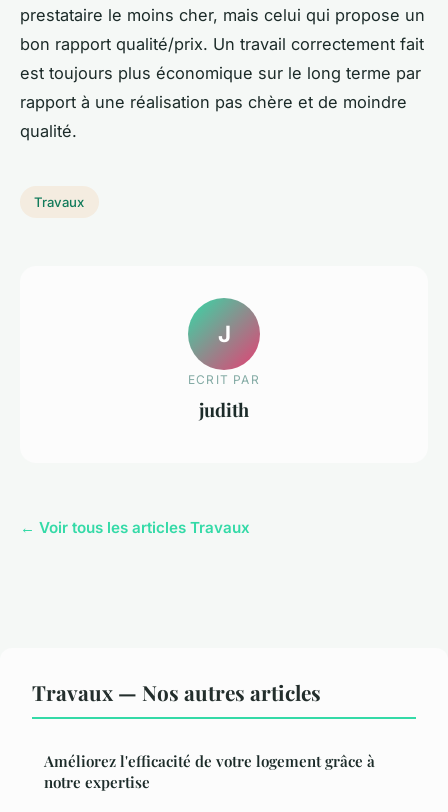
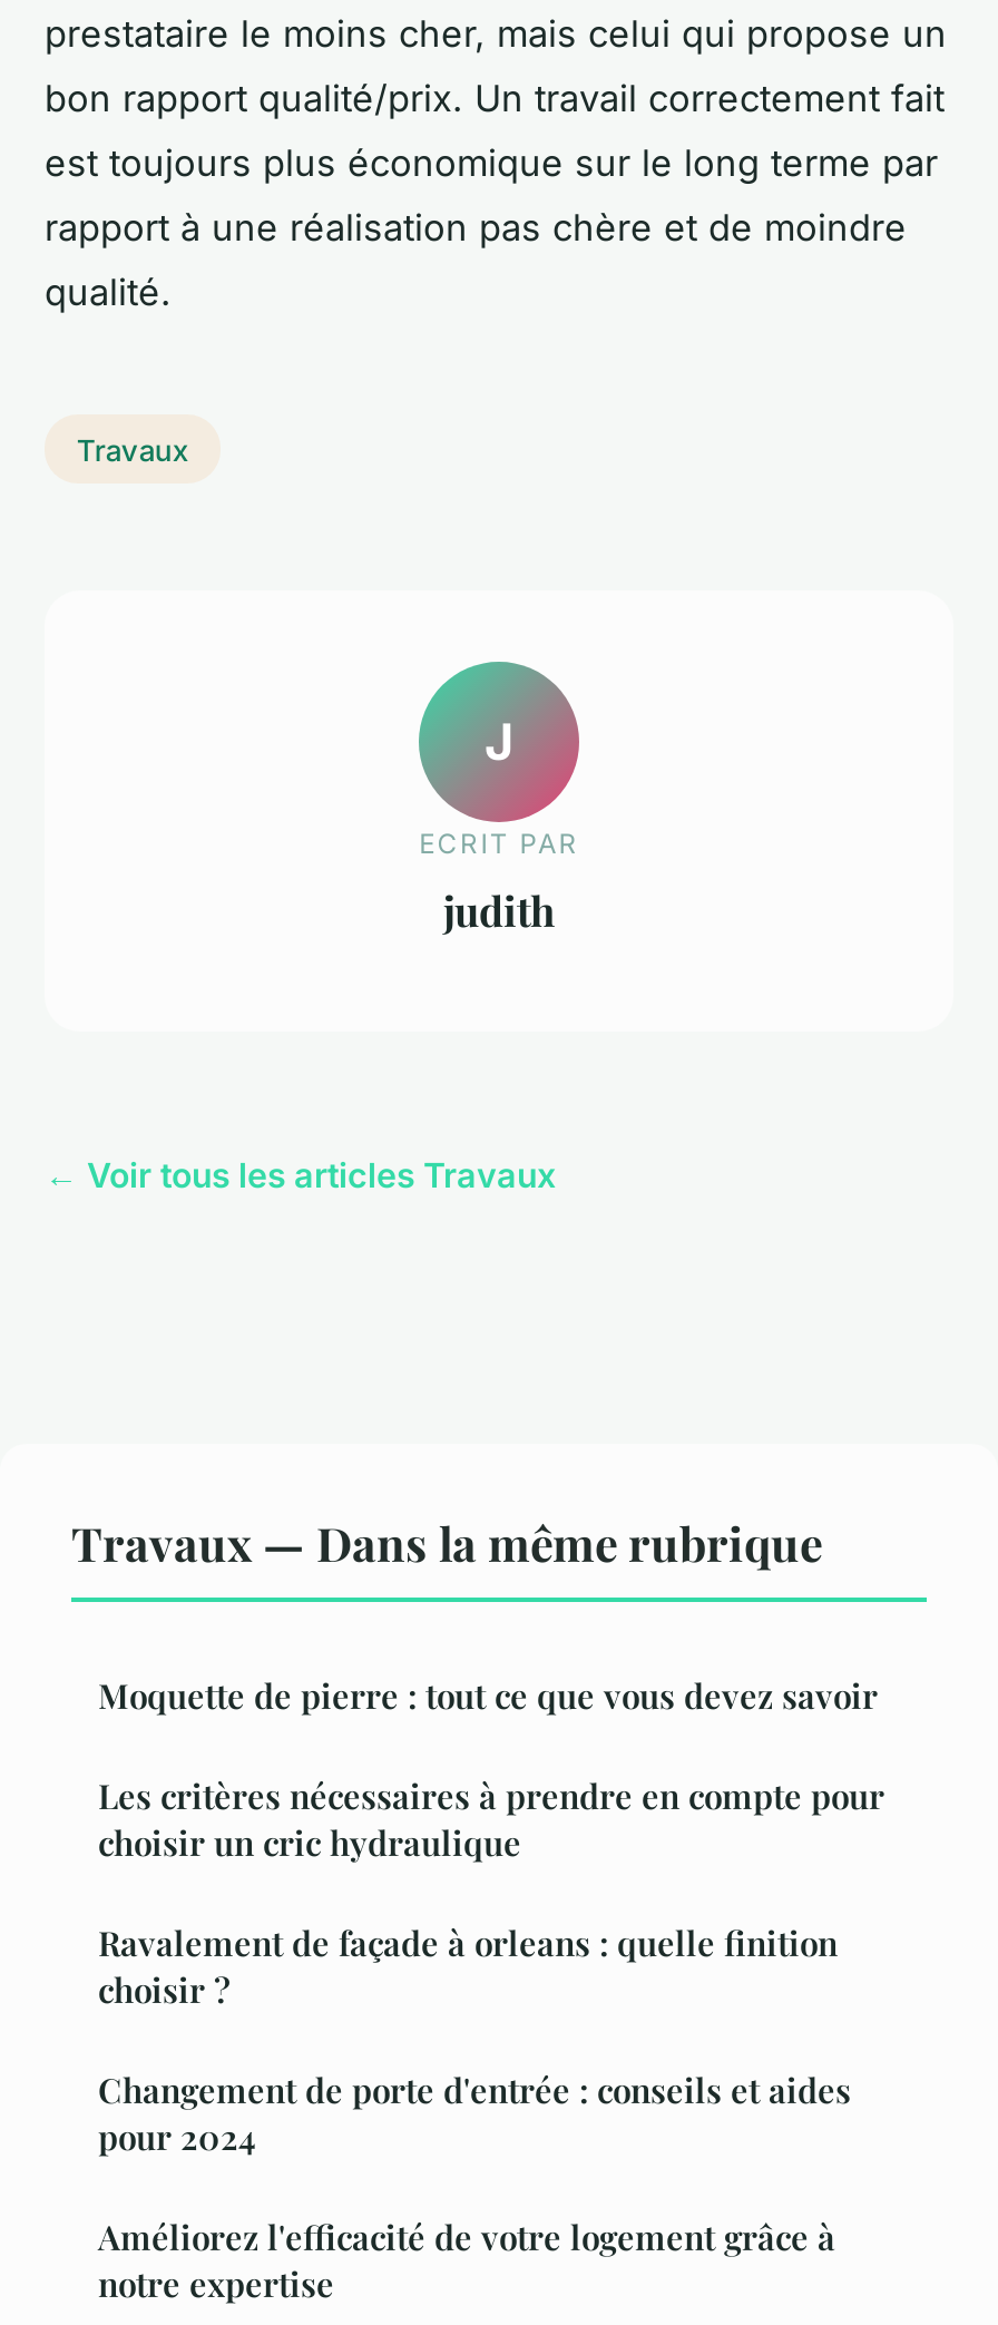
- Travaux — Nos autres articles
+ Travaux — Dans la même rubrique
+ Moquette de pierre : tout ce que vous devez savoir
+ Les critères nécessaires à prendre en compte pour
+ choisir un cric hydraulique
+ Ravalement de façade à orleans : quelle finition
+ choisir ?
+ Changement de porte d'entrée : conseils et aides
+ pour 2024
